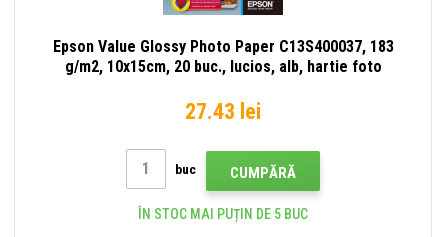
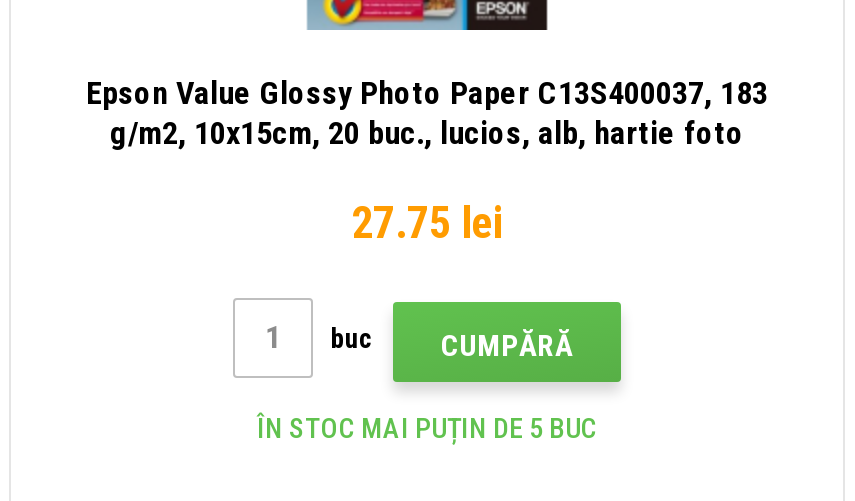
- 27.43 lei
+ 27.75 lei
